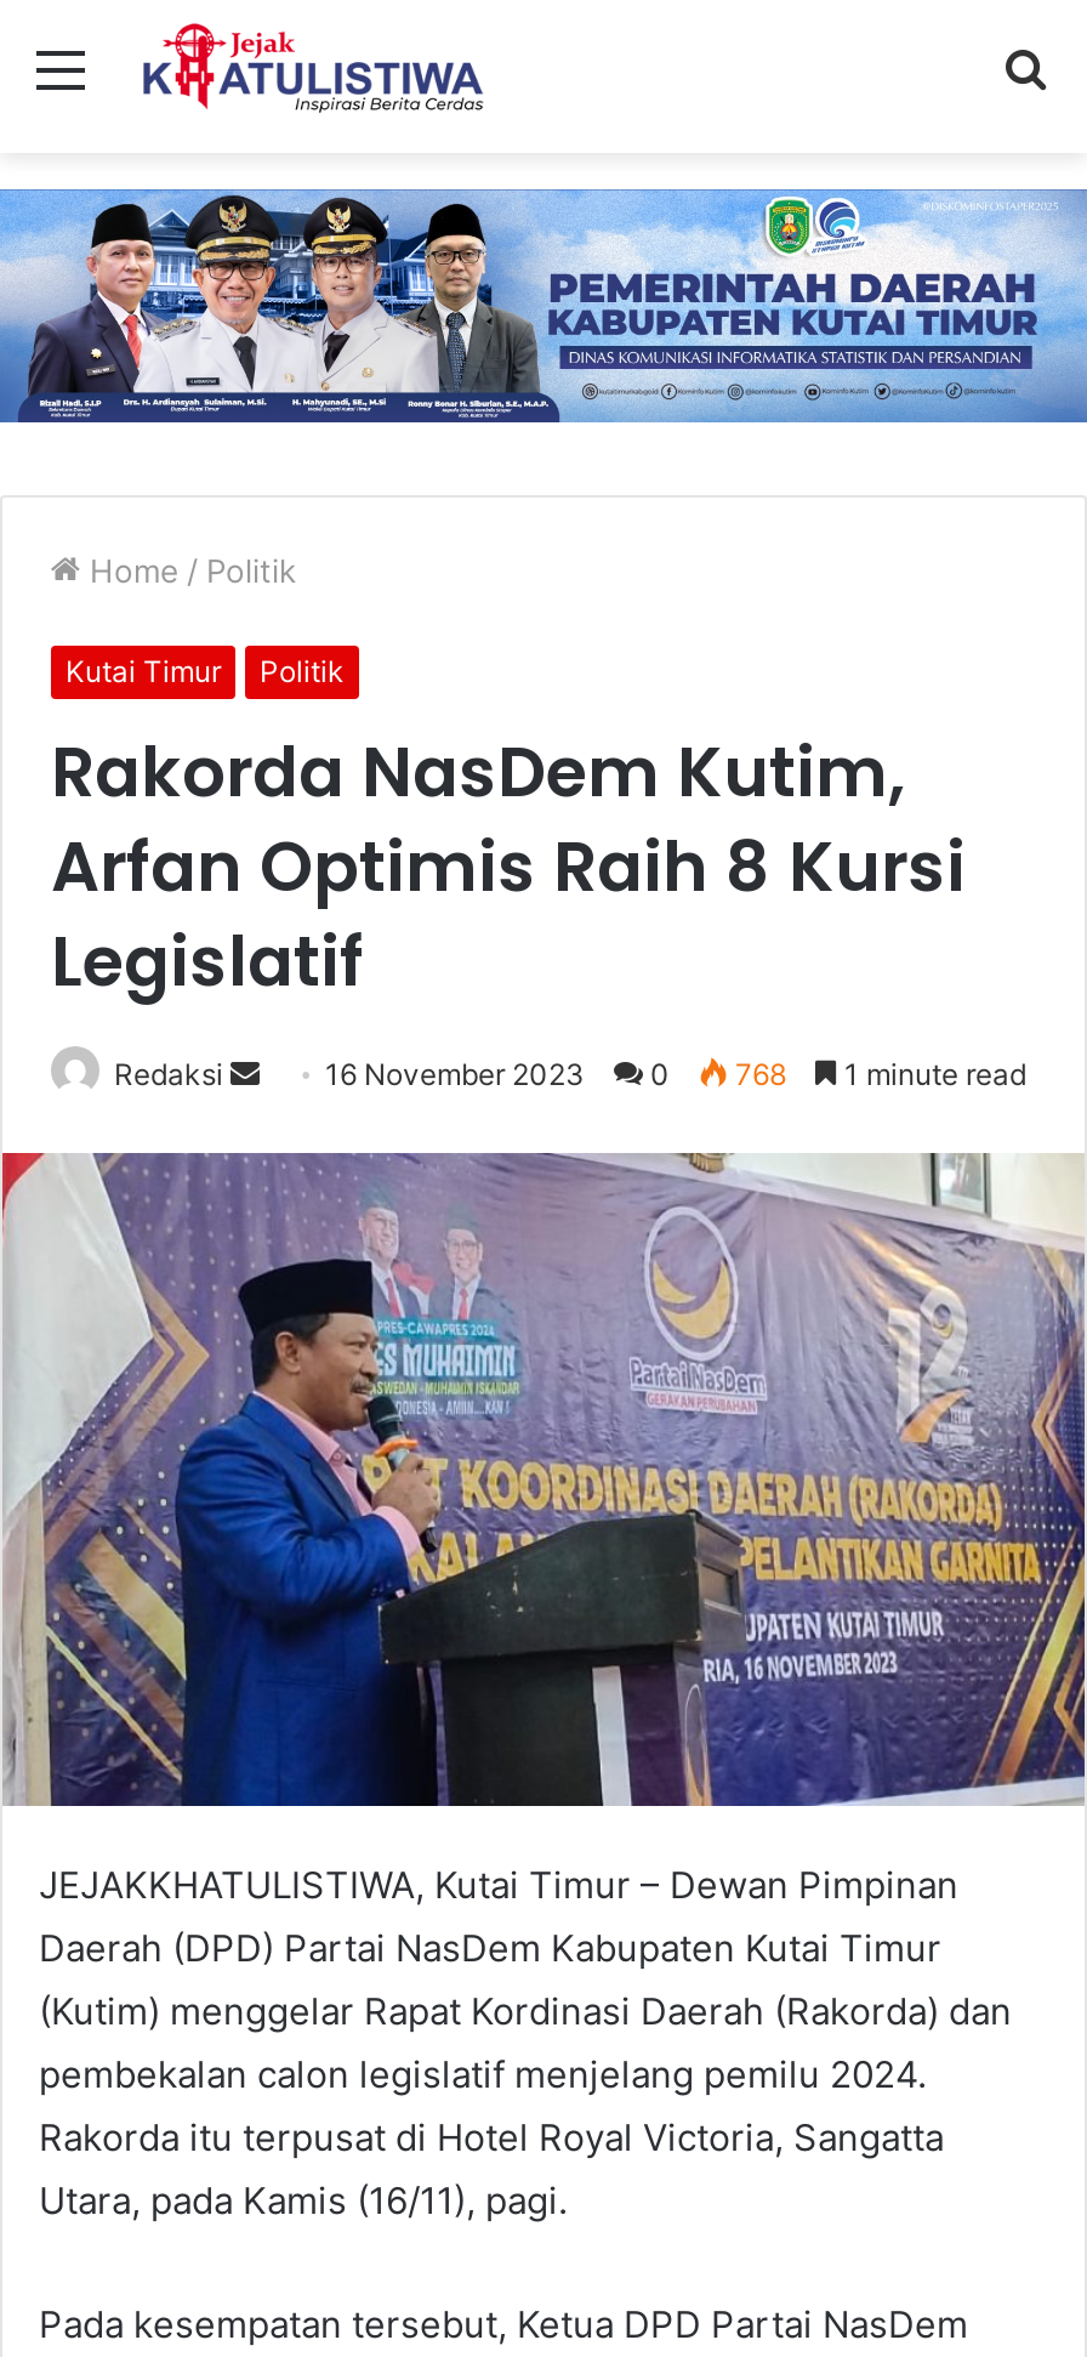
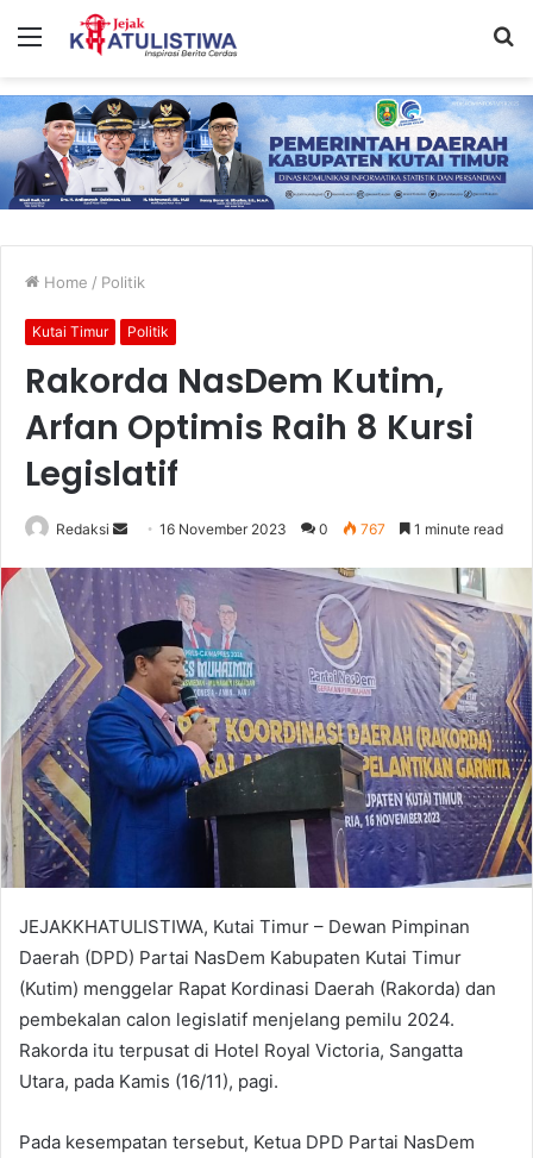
- 768
+ 767
